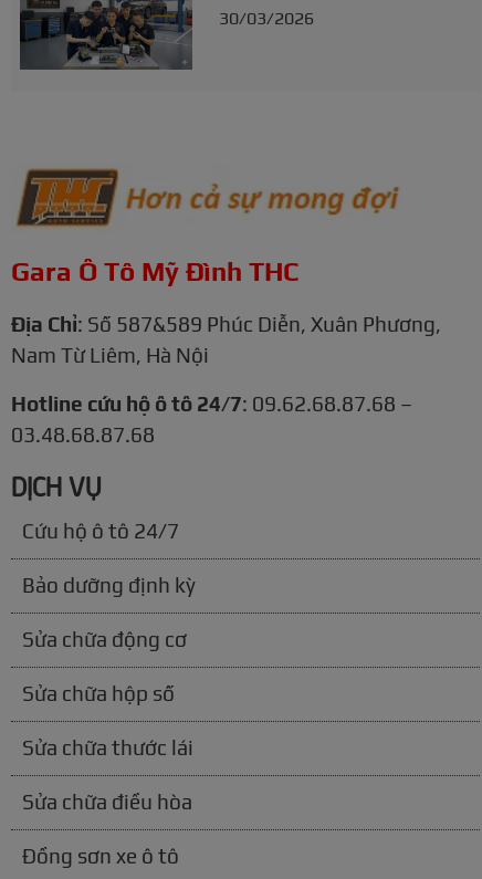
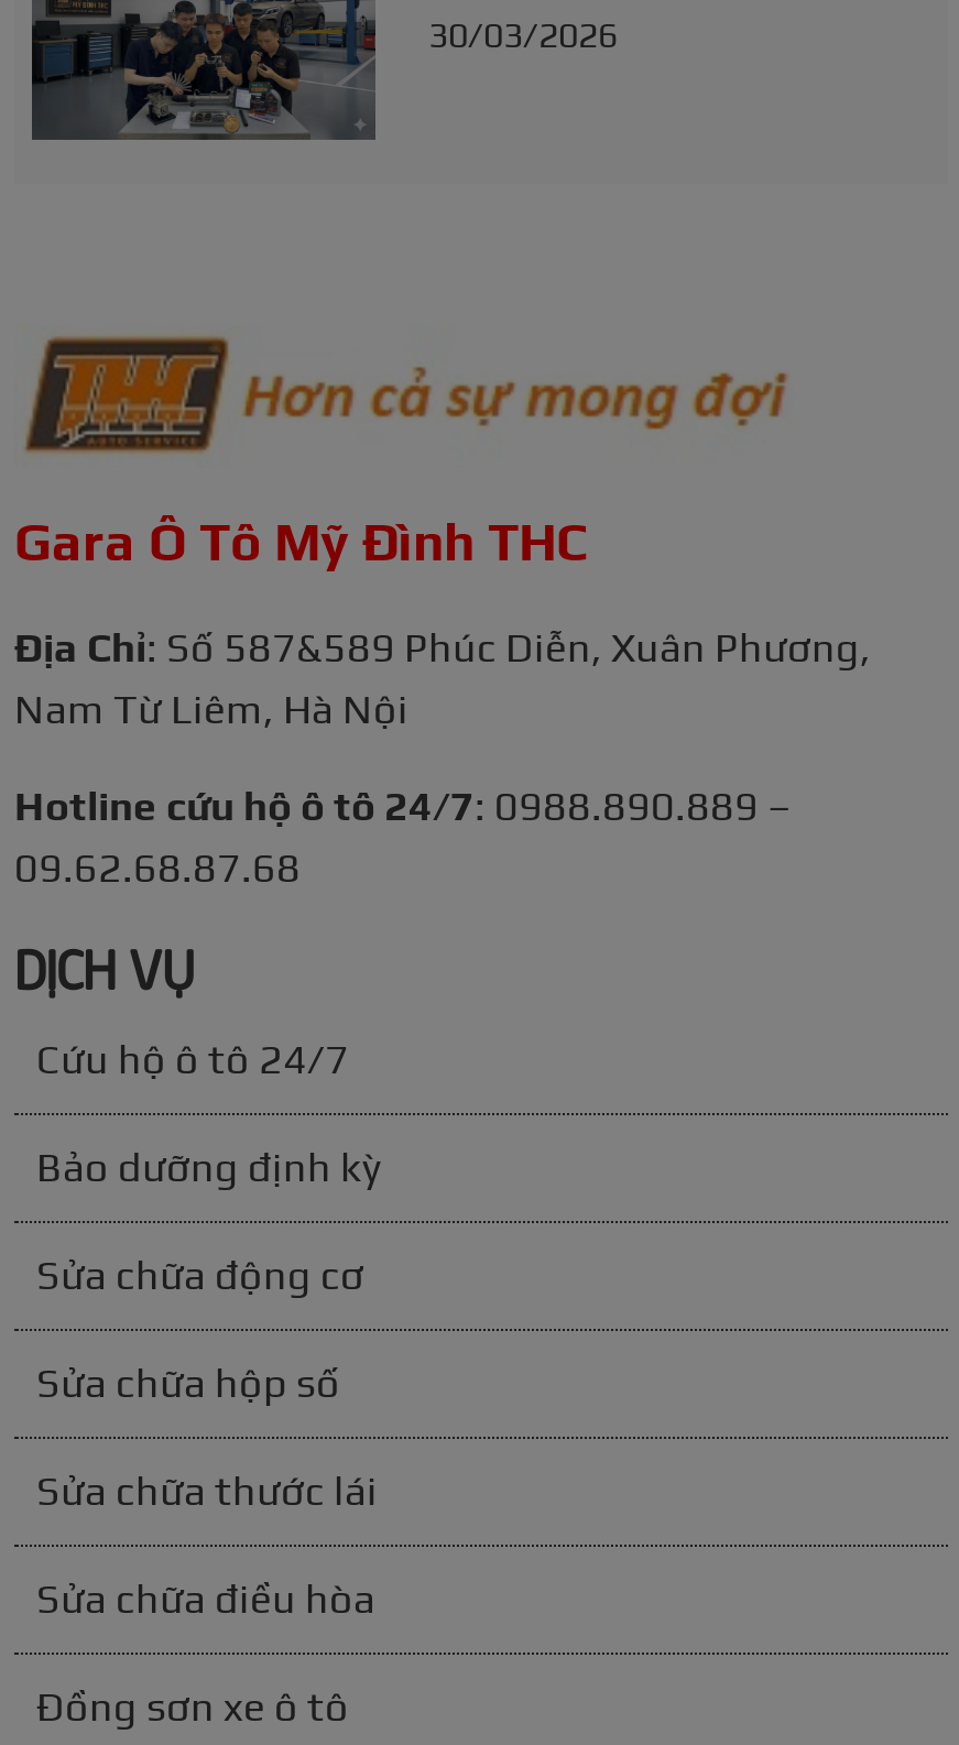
- Hotline cứu hộ ô tô 24/7: 09.62.68.87.68 –
+ Hotline cứu hộ ô tô 24/7: 0988.890.889 –

- 03.48.68.87.68
+ 09.62.68.87.68
